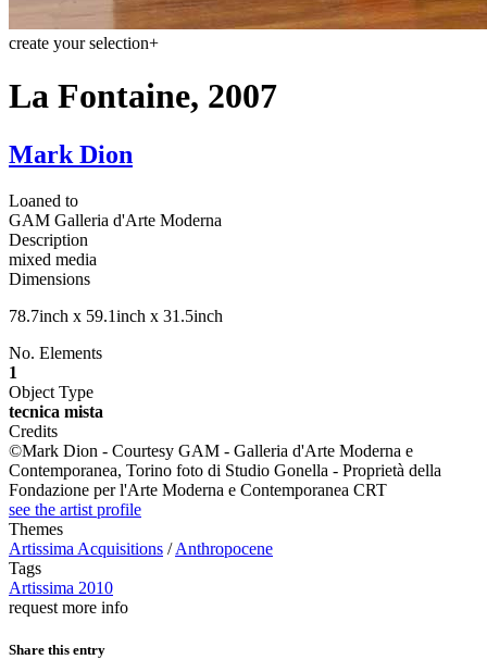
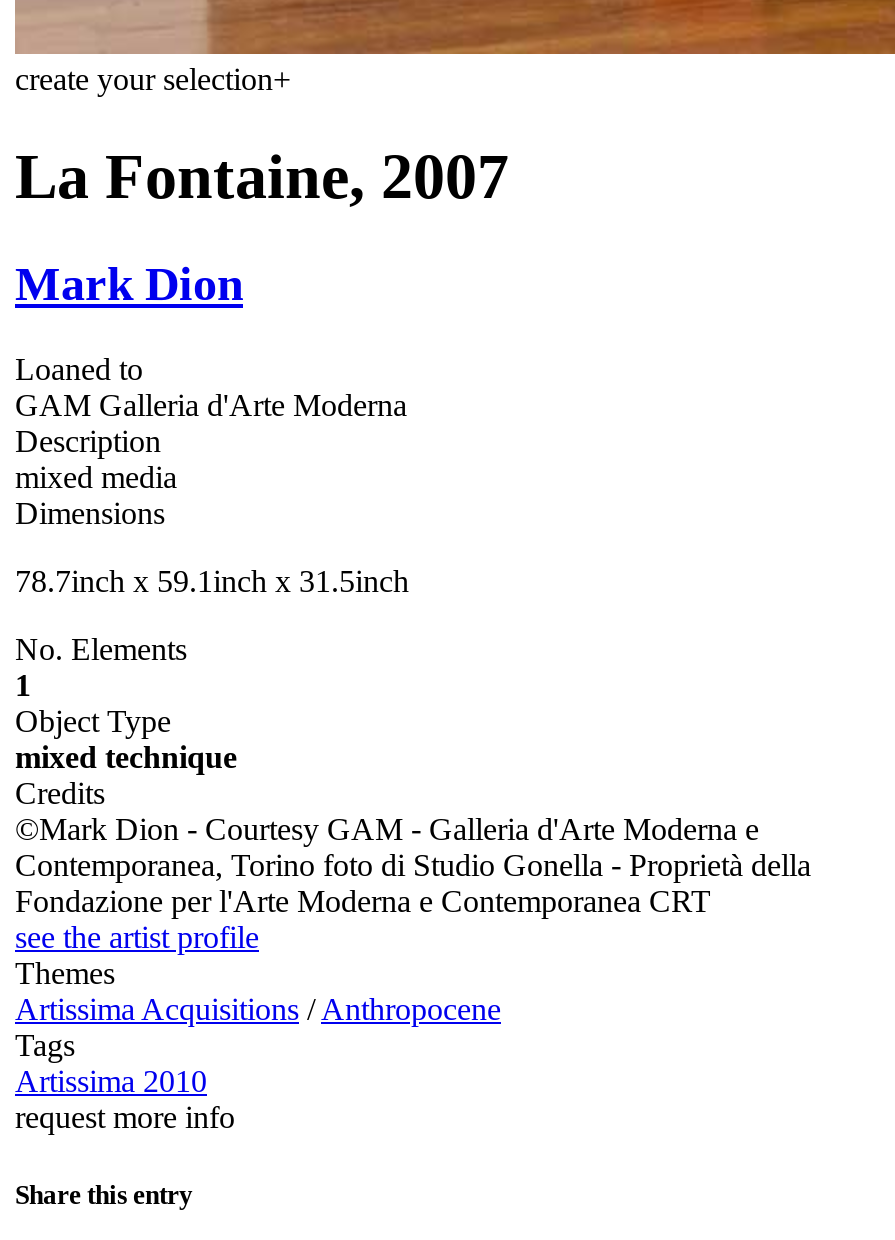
- tecnica mista
+ mixed technique
